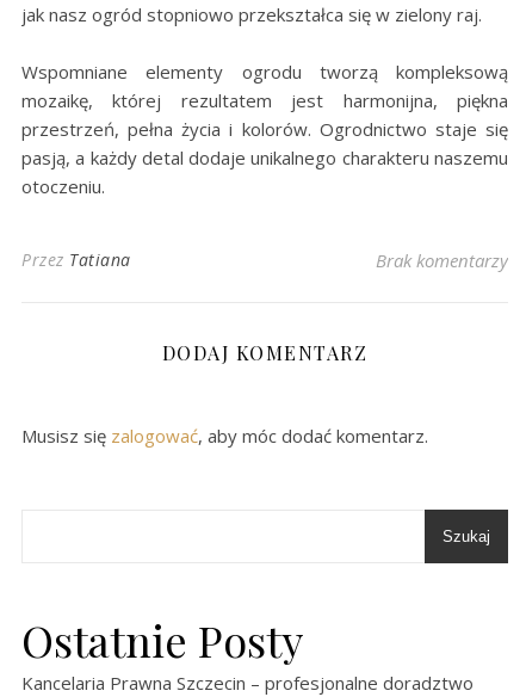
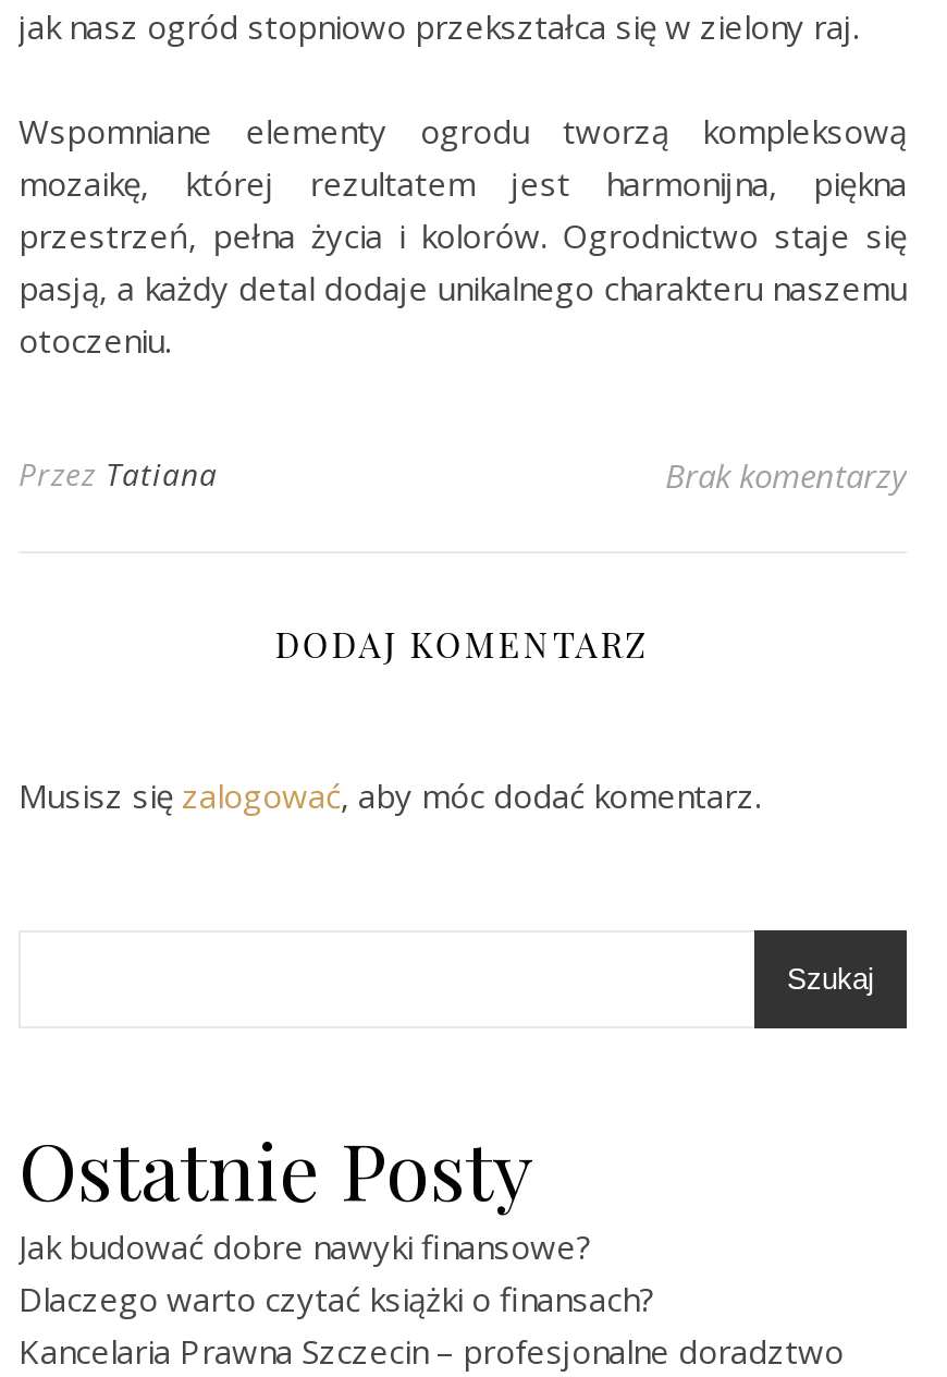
+ Jak budować dobre nawyki finansowe?
+ Dlaczego warto czytać książki o finansach?
